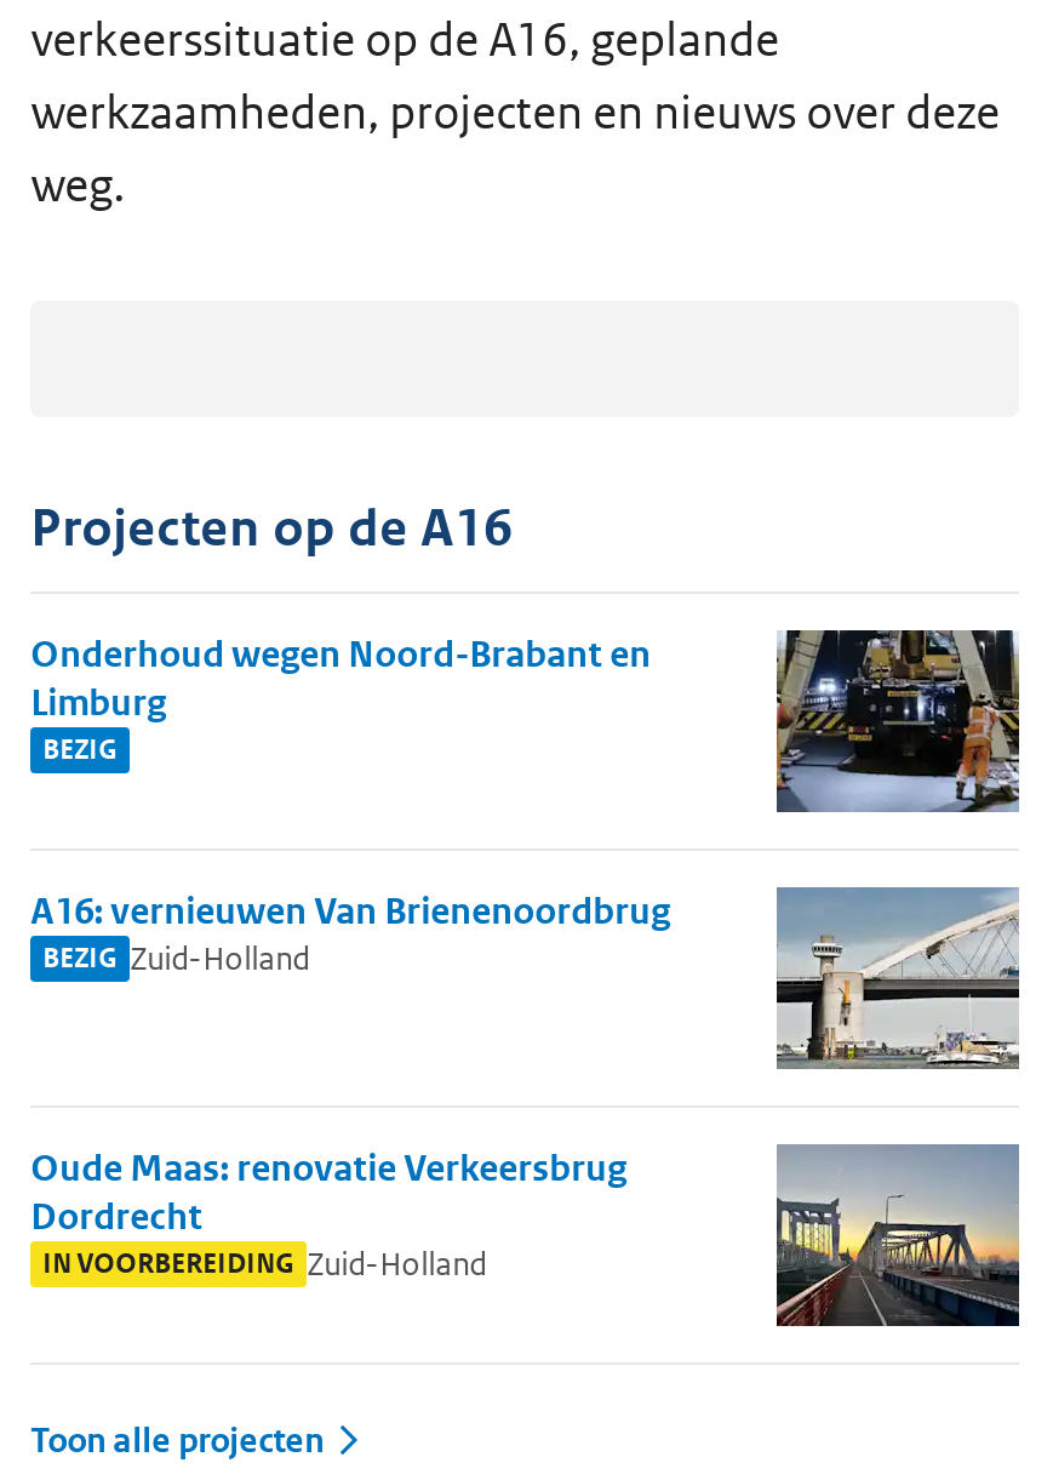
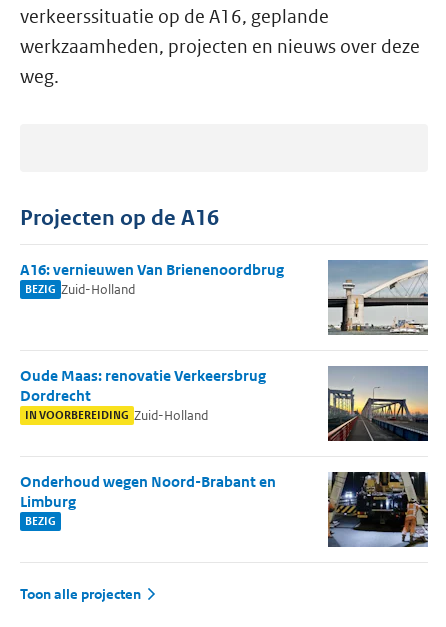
moved down: Onderhoud wegen Noord-Brabant en | Limburg | BEZIG

moved up: A16: vernieuwen Van Brienenoordbrug | BEZIG Zuid-Holland | Oude Maas: renovatie Verkeersbrug | Dordrecht | IN VOORBEREIDING Zuid-Holland
